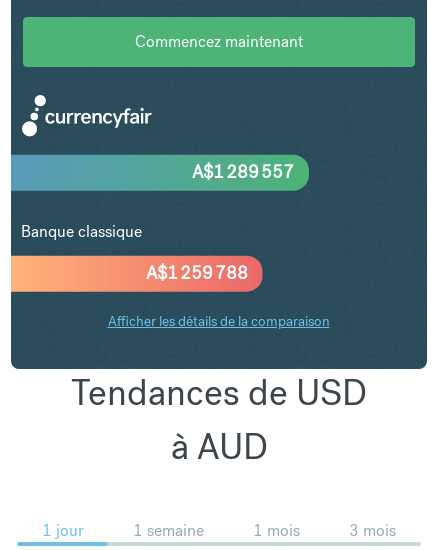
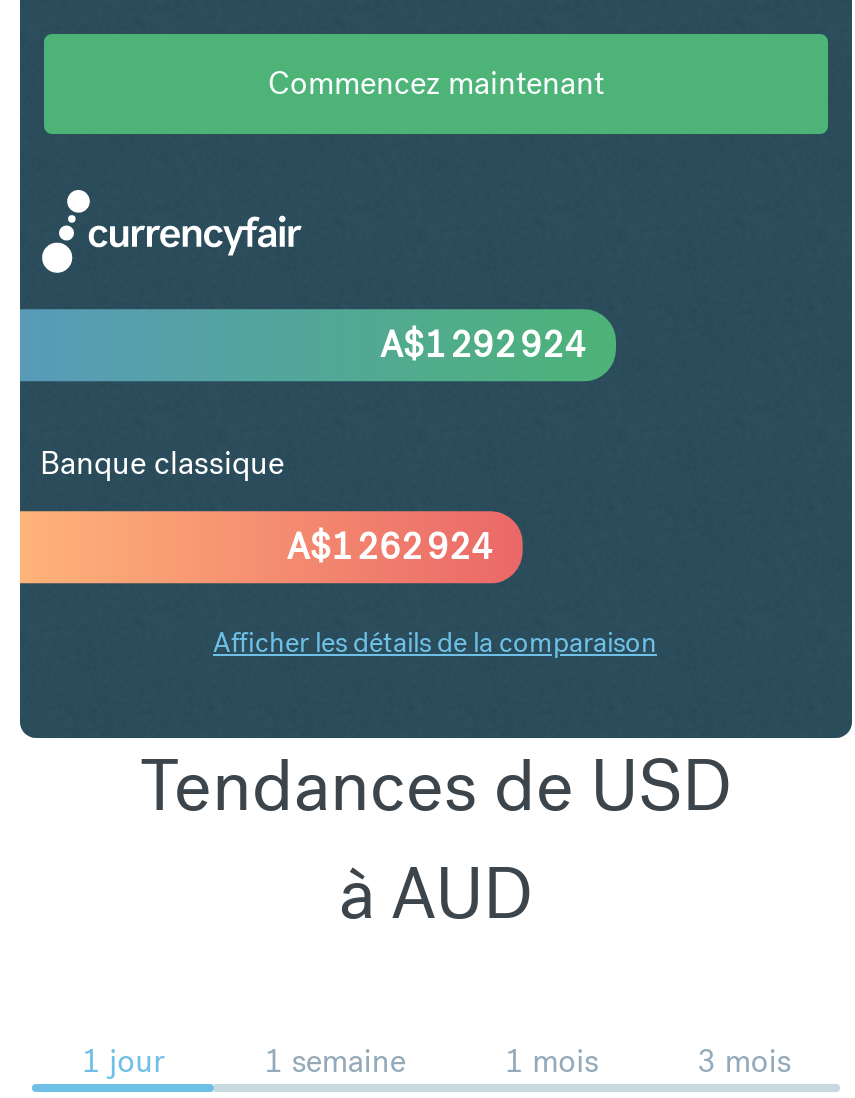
- A$1 289 557
+ A$1 292 924

- A$1 259 788
+ A$1 262 924
